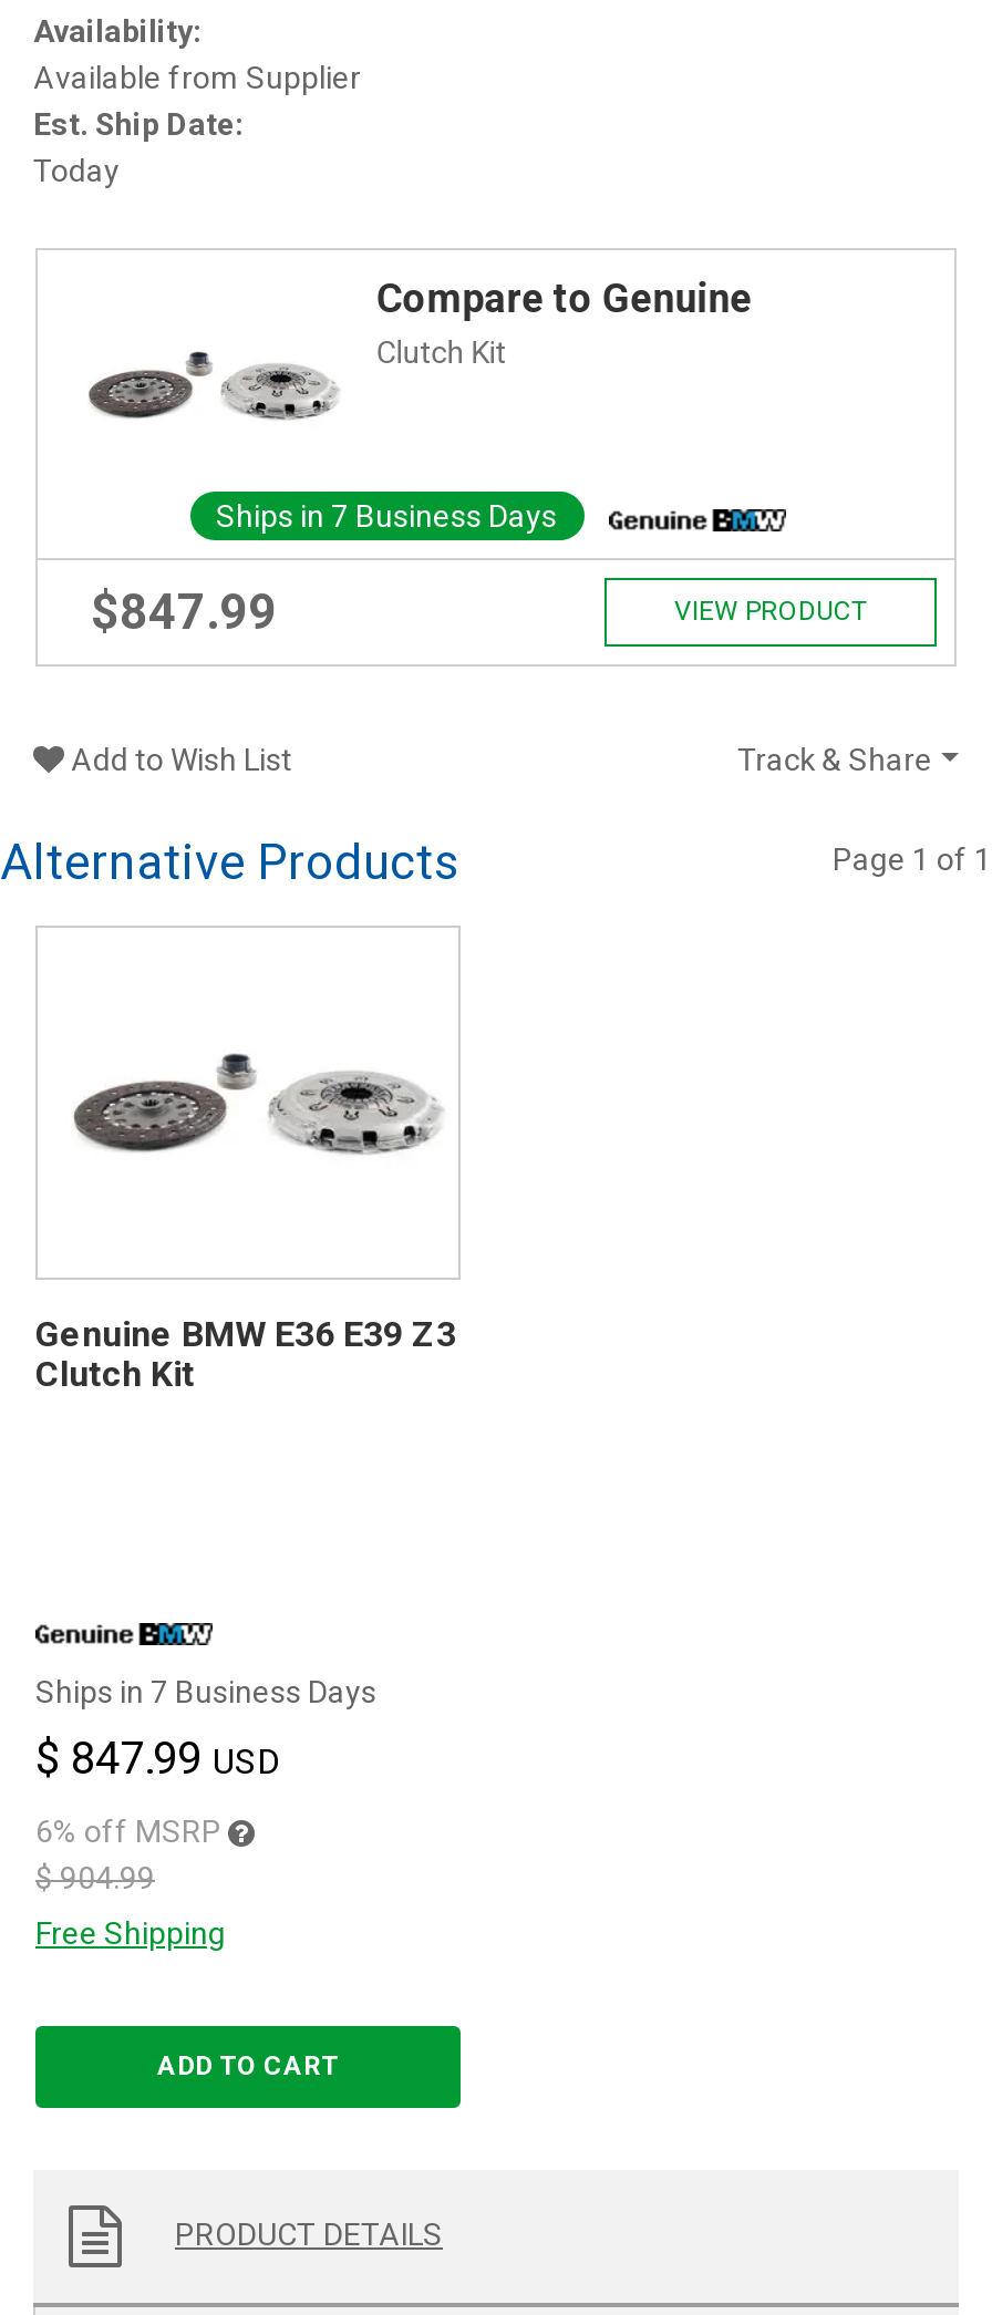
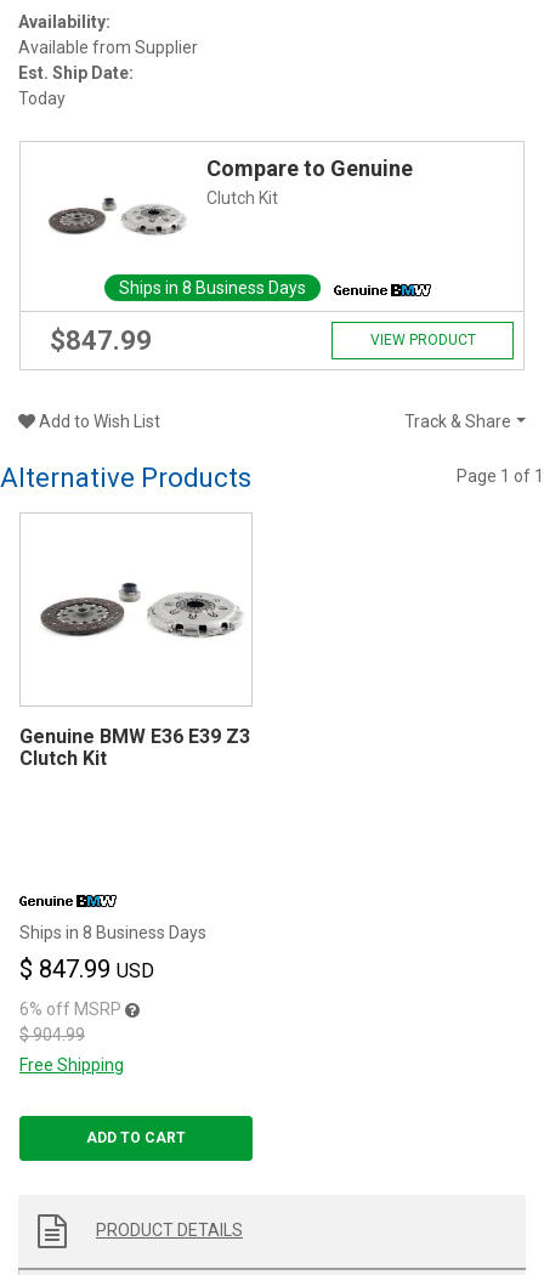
- Ships in 7 Business Days
+ Ships in 8 Business Days

- Ships in 7 Business Days
+ Ships in 8 Business Days
